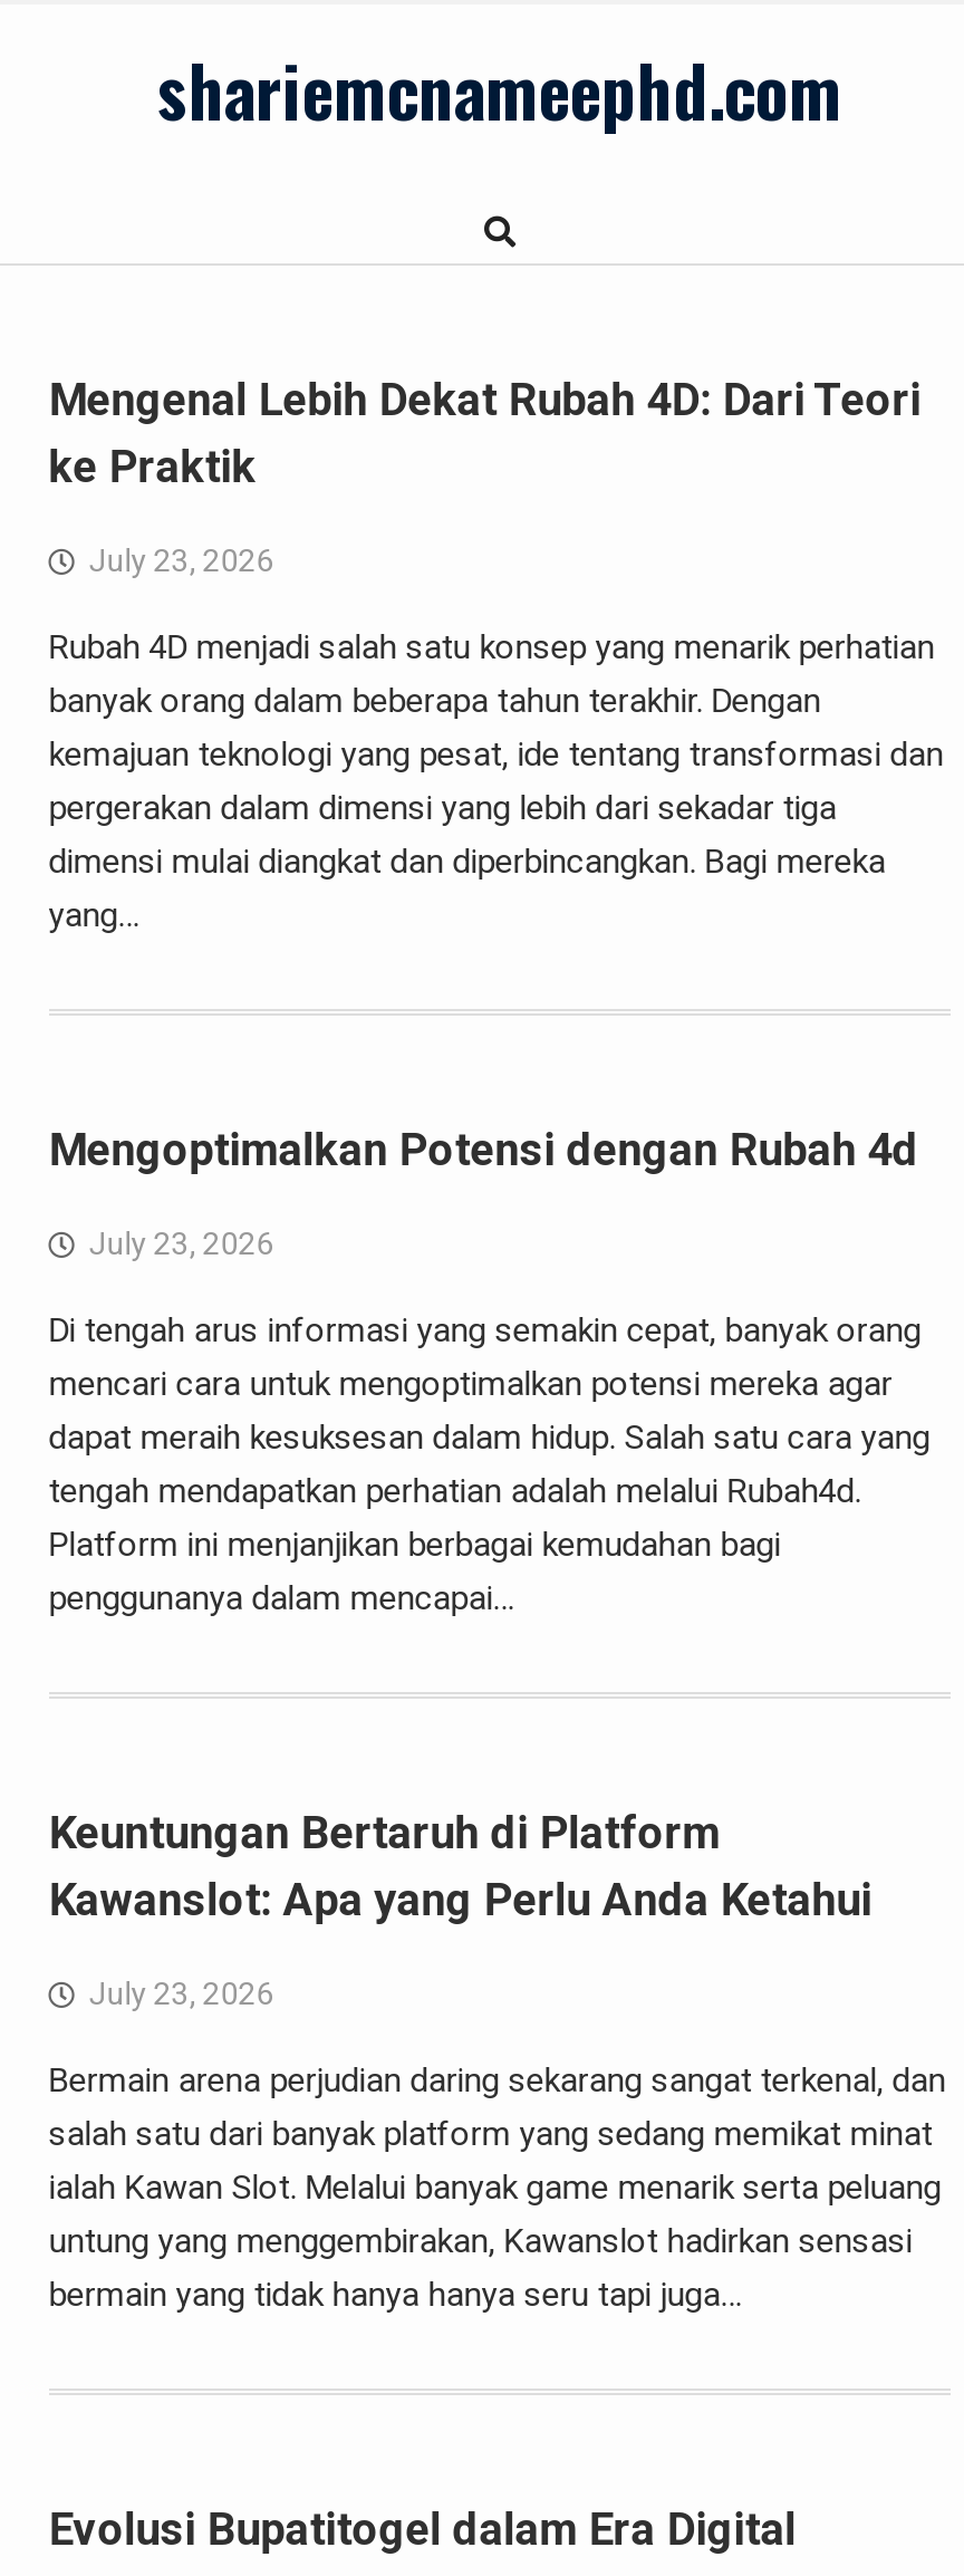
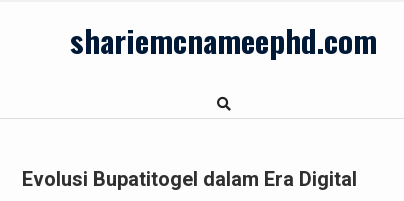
- Mengenal Lebih Dekat Rubah 4D: Dari Teori
- ke Praktik
- July 23, 2026
- Rubah 4D menjadi salah satu konsep yang menarik perhatian
- banyak orang dalam beberapa tahun terakhir. Dengan
- kemajuan teknologi yang pesat, ide tentang transformasi dan
- pergerakan dalam dimensi yang lebih dari sekadar tiga
- dimensi mulai diangkat dan diperbincangkan. Bagi mereka
- yang…

- Mengoptimalkan Potensi dengan Rubah 4d
- July 23, 2026
- Di tengah arus informasi yang semakin cepat, banyak orang
- mencari cara untuk mengoptimalkan potensi mereka agar
- dapat meraih kesuksesan dalam hidup. Salah satu cara yang
- tengah mendapatkan perhatian adalah melalui Rubah4d.
- Platform ini menjanjikan berbagai kemudahan bagi
- penggunanya dalam mencapai…

- Keuntungan Bertaruh di Platform
- Kawanslot: Apa yang Perlu Anda Ketahui
- July 23, 2026
- Bermain arena perjudian daring sekarang sangat terkenal, dan
- salah satu dari banyak platform yang sedang memikat minat
- ialah Kawan Slot. Melalui banyak game menarik serta peluang
- untung yang menggembirakan, Kawanslot hadirkan sensasi
- bermain yang tidak hanya hanya seru tapi juga…
